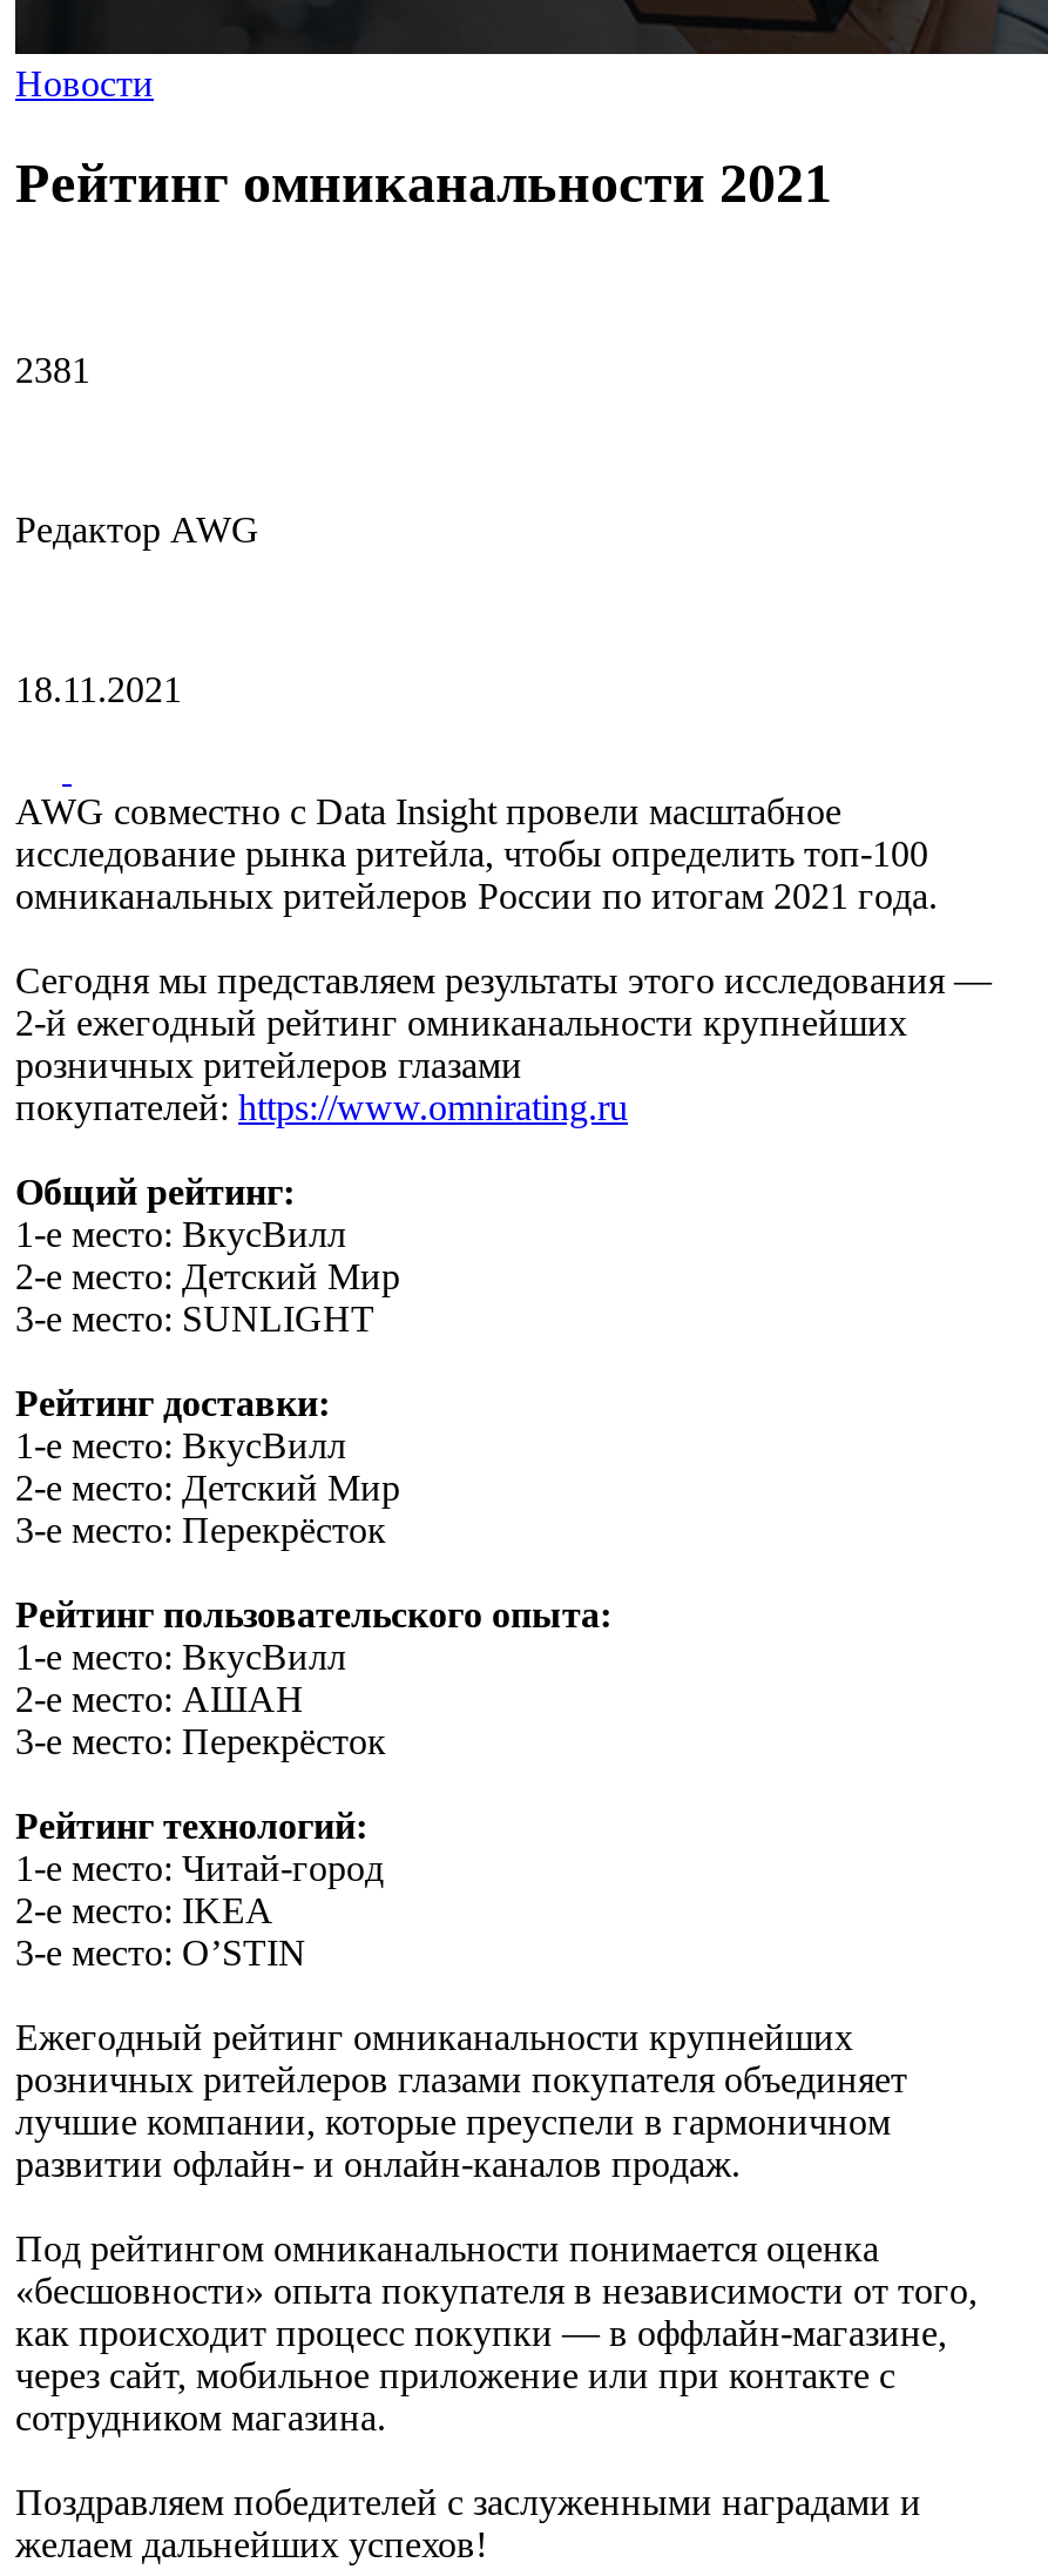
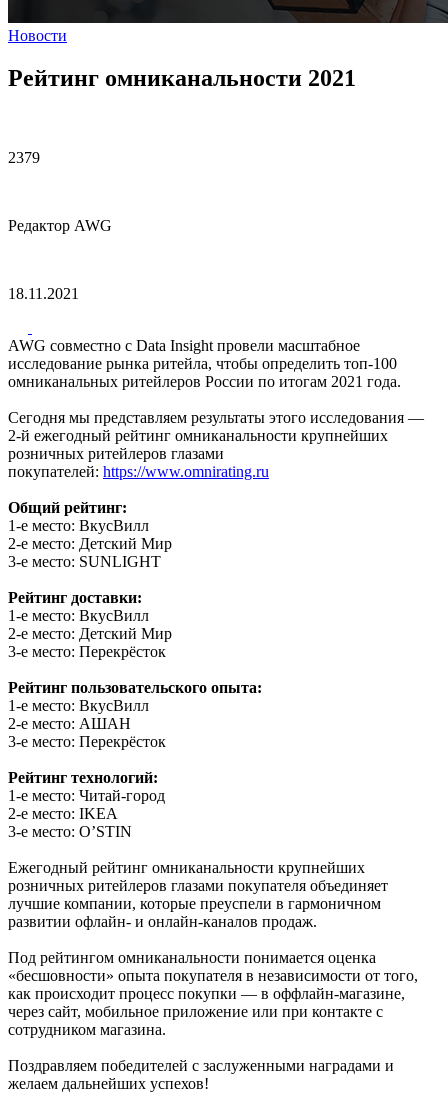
- 2381
+ 2379
